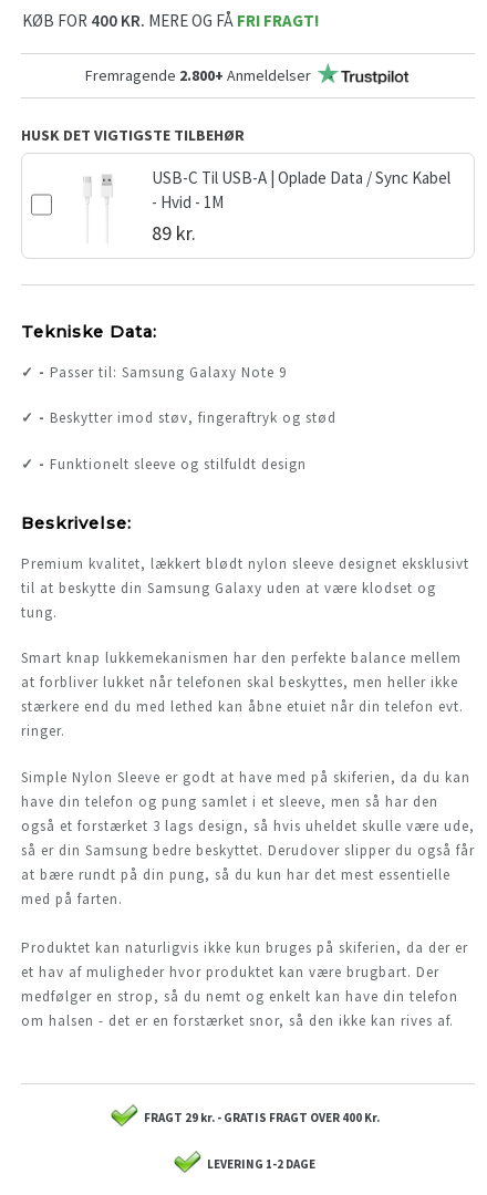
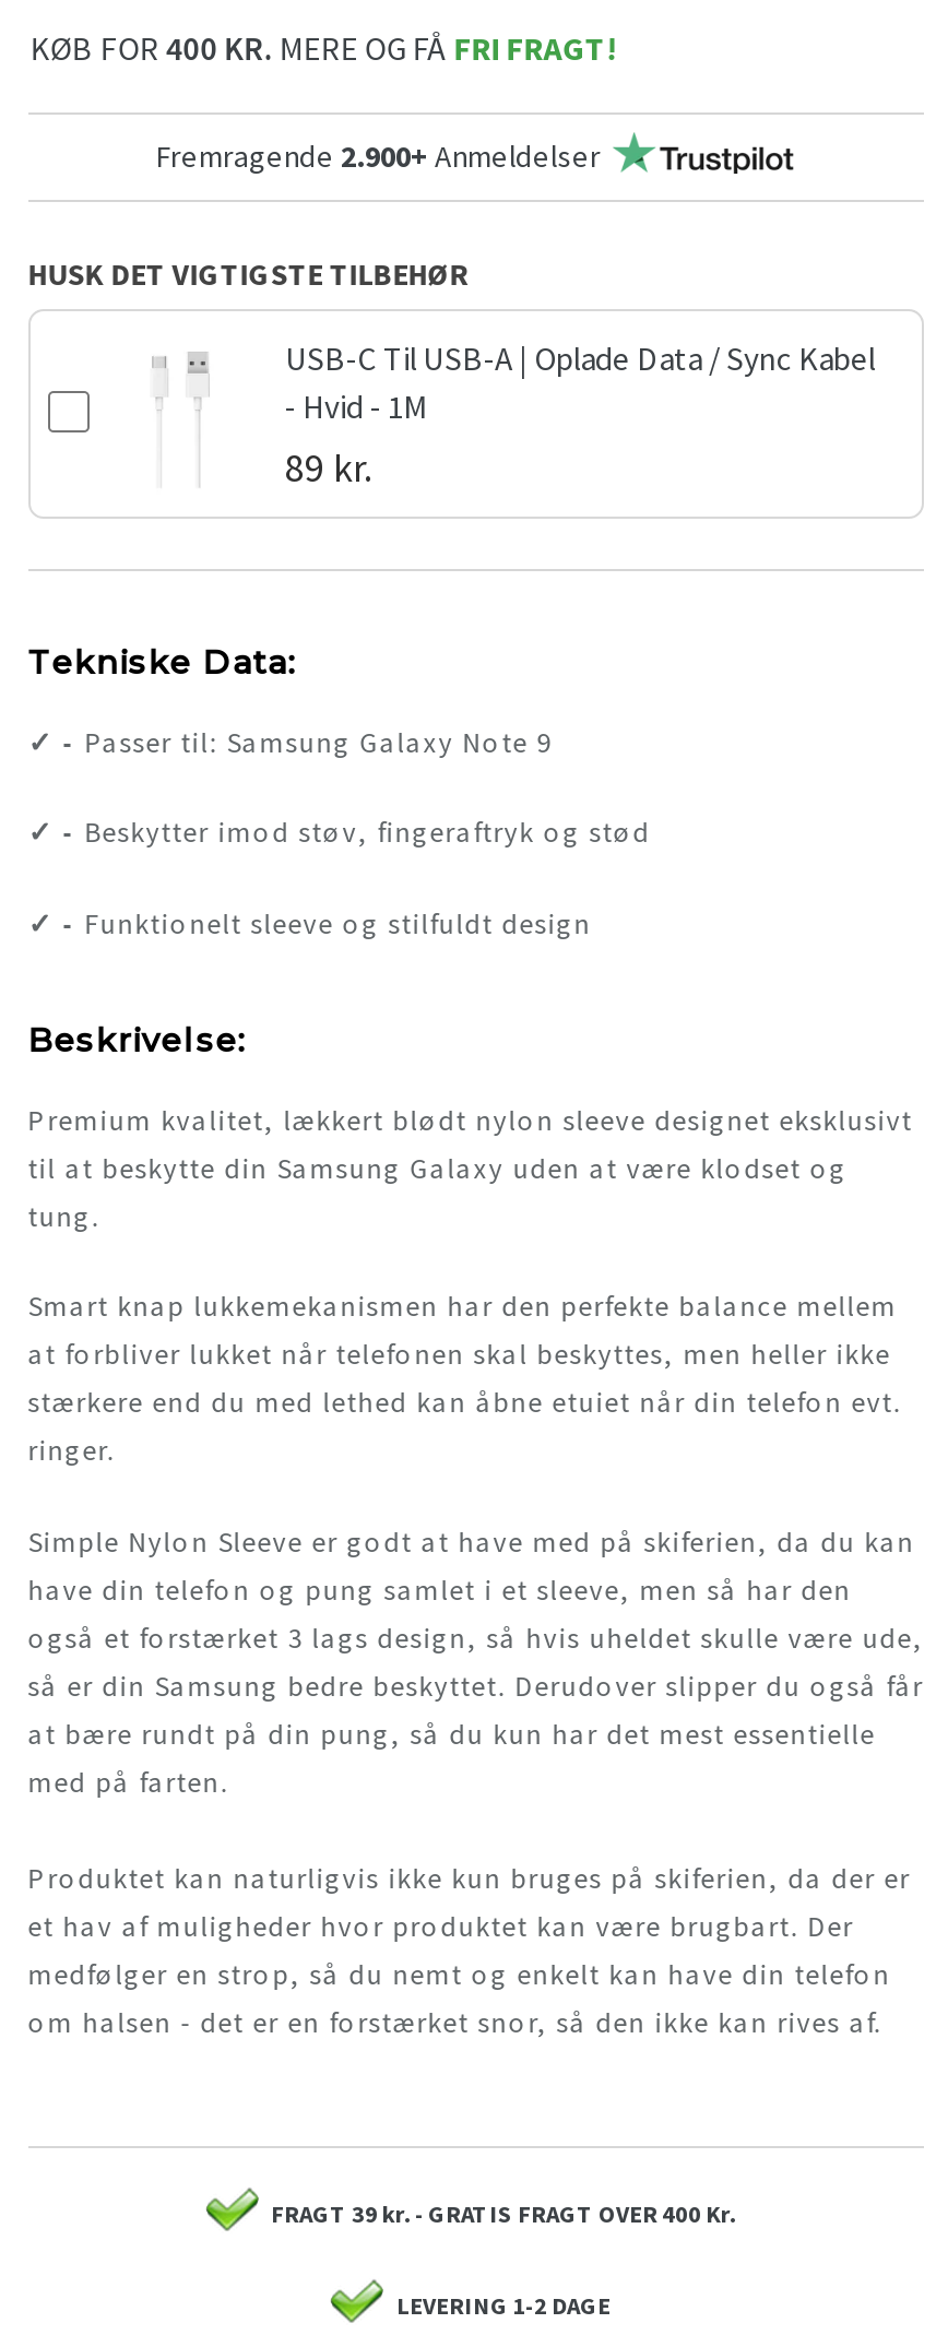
- Fremragende 2.800+ Anmeldelser
+ Fremragende 2.900+ Anmeldelser

- FRAGT 29 kr. - GRATIS FRAGT OVER 400 Kr.
+ FRAGT 39 kr. - GRATIS FRAGT OVER 400 Kr.
